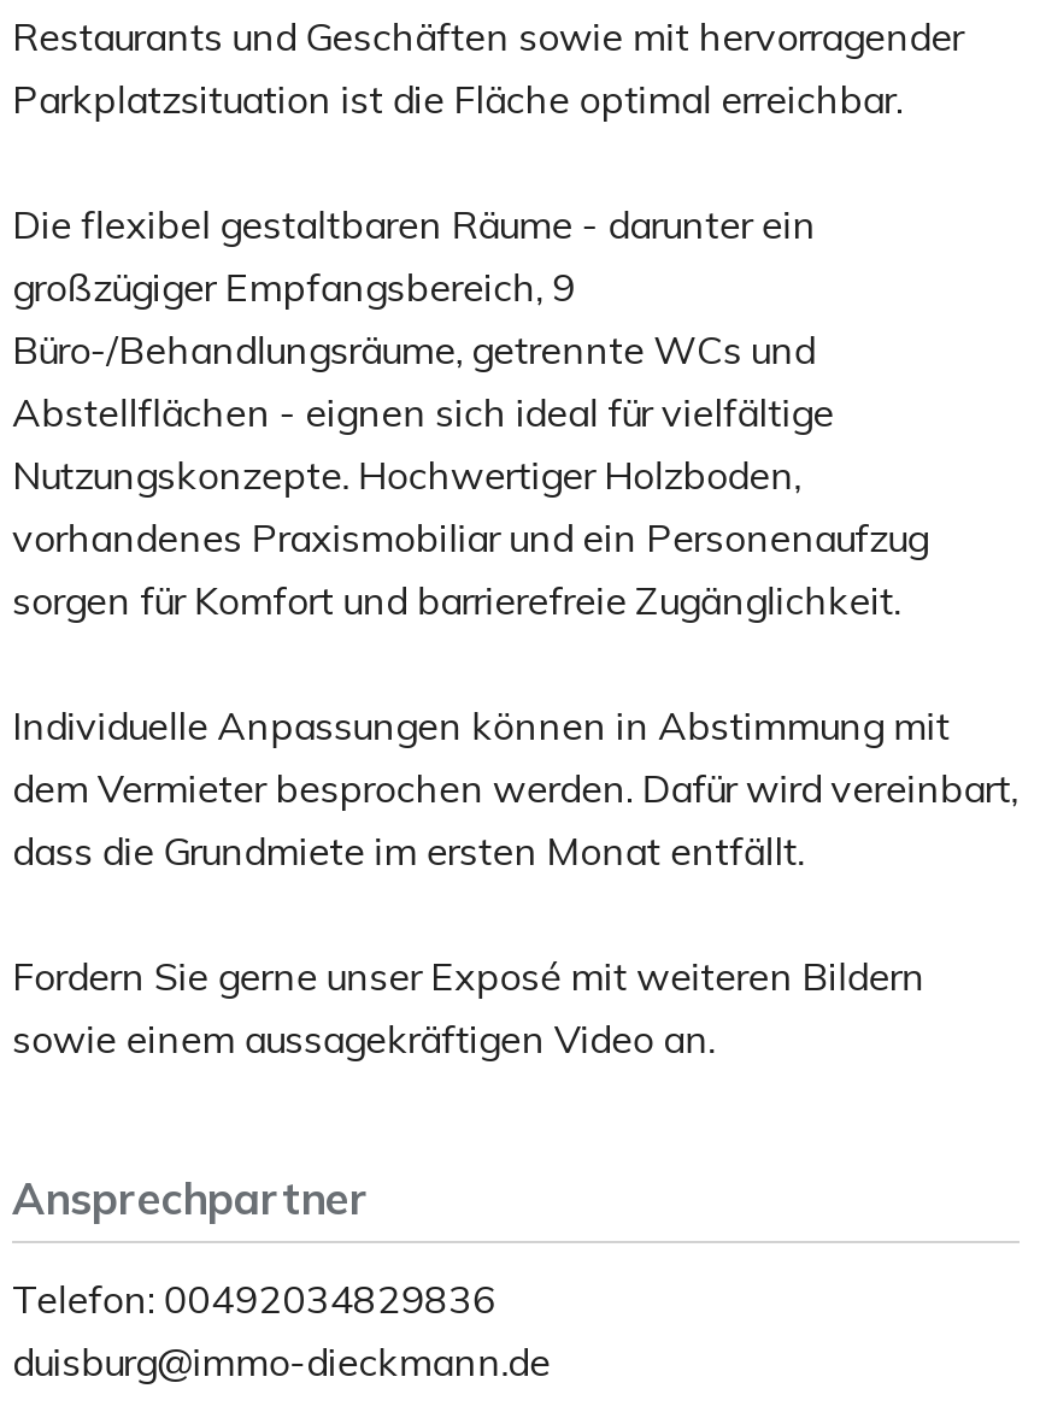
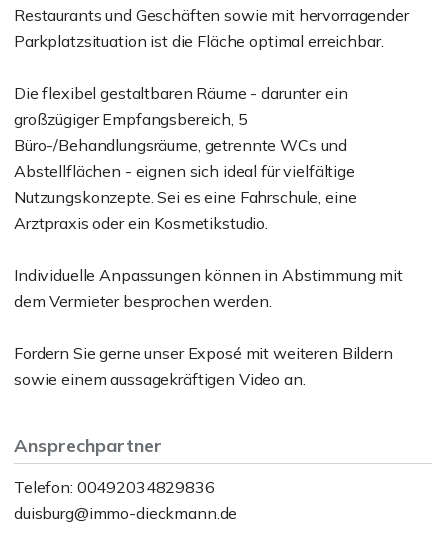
- großzügiger Empfangsbereich, 9
+ großzügiger Empfangsbereich, 5

- Nutzungskonzepte. Hochwertiger Holzboden,
- vorhandenes Praxismobiliar und ein Personenaufzug
- sorgen für Komfort und barrierefreie Zugänglichkeit.
+ Nutzungskonzepte. Sei es eine Fahrschule, eine
+ Arztpraxis oder ein Kosmetikstudio.

- dem Vermieter besprochen werden. Dafür wird vereinbart,
- dass die Grundmiete im ersten Monat entfällt.
+ dem Vermieter besprochen werden.
